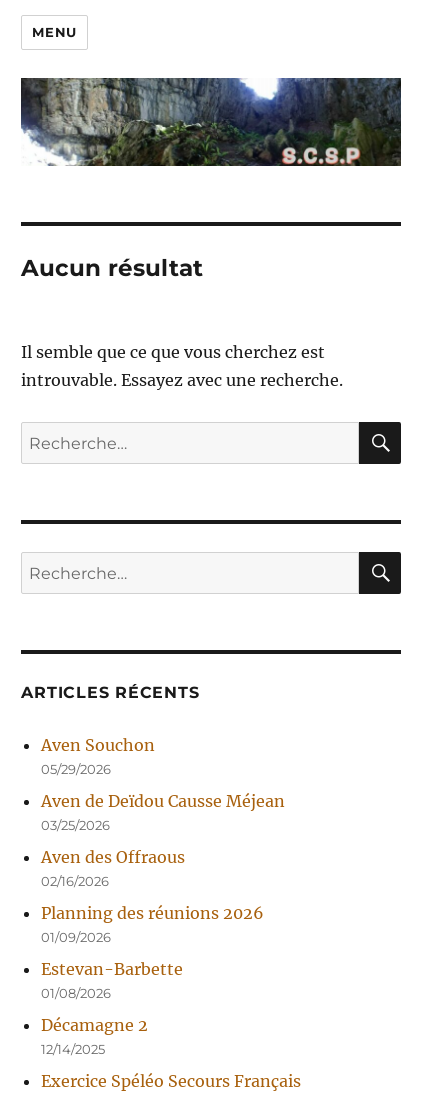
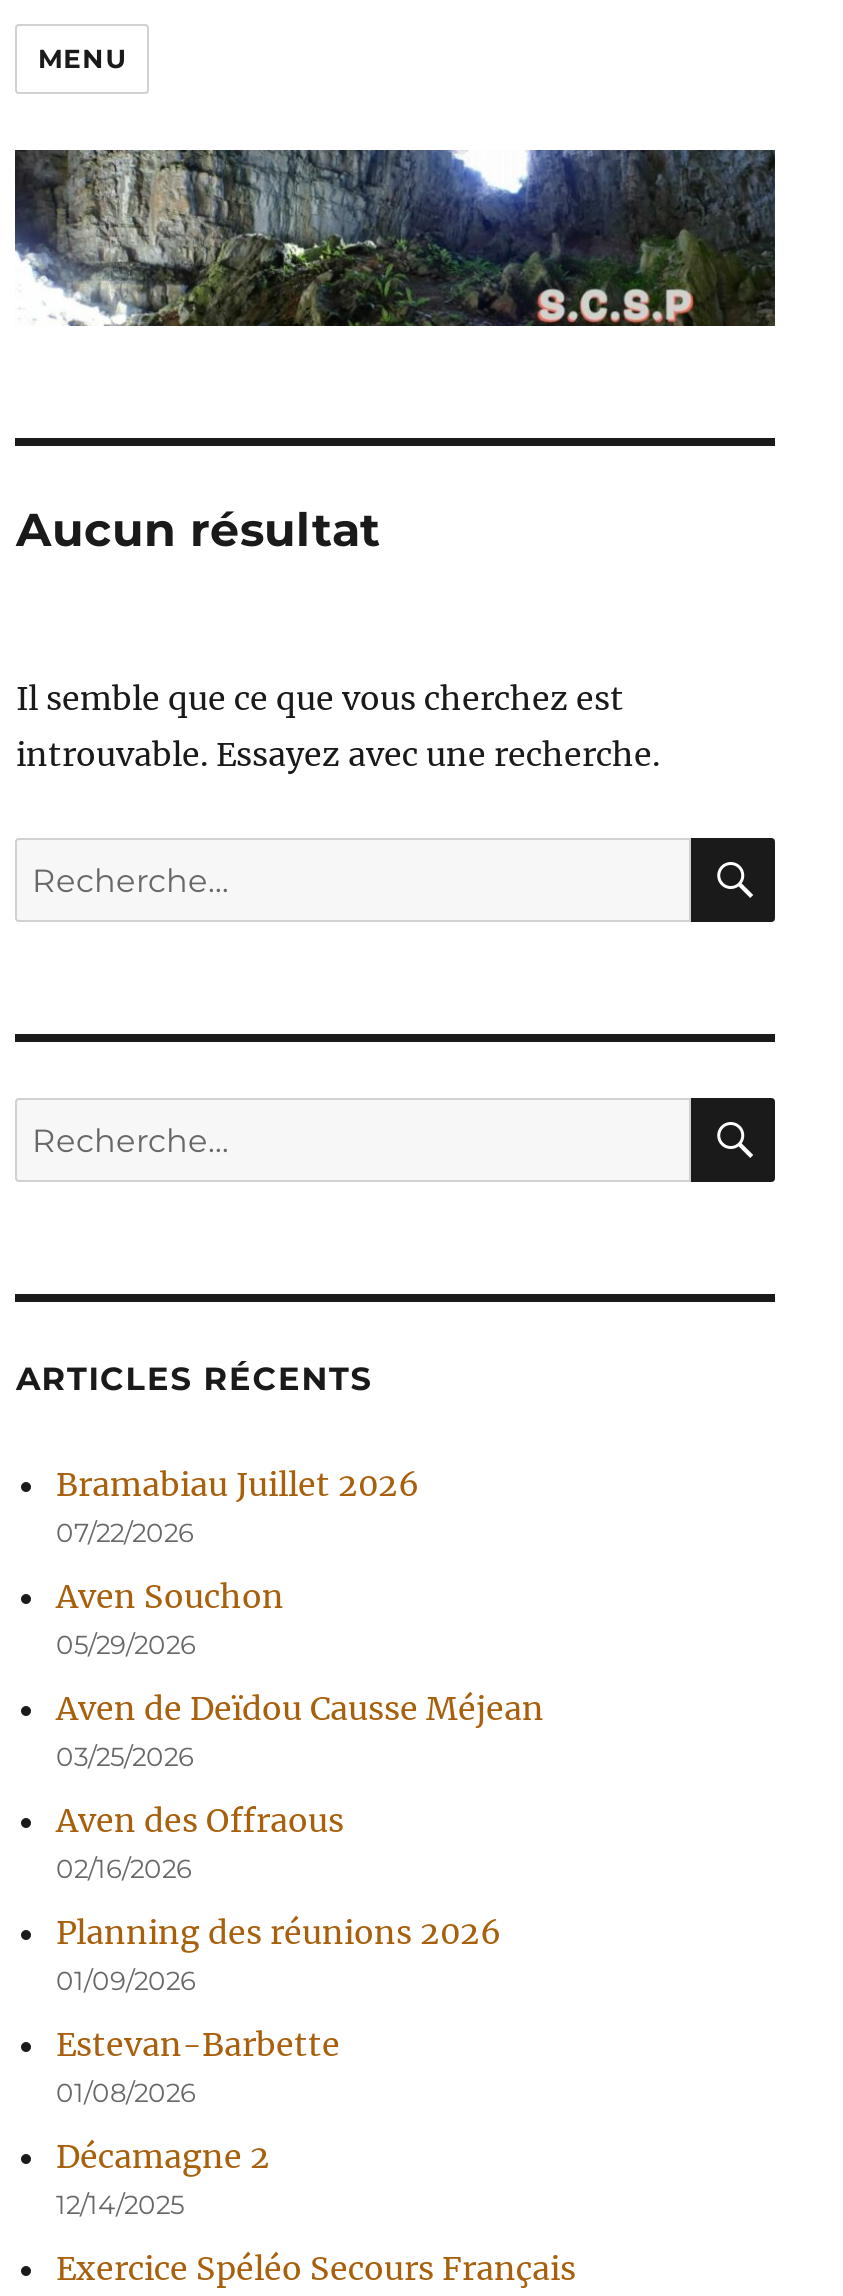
+ Bramabiau Juillet 2026
+ 07/22/2026
